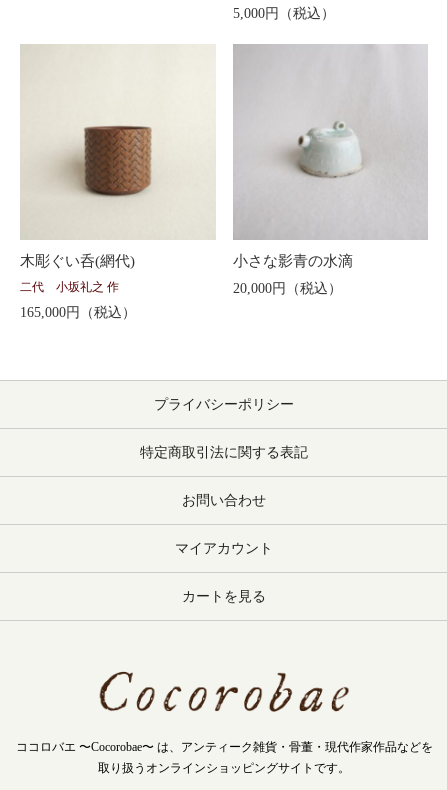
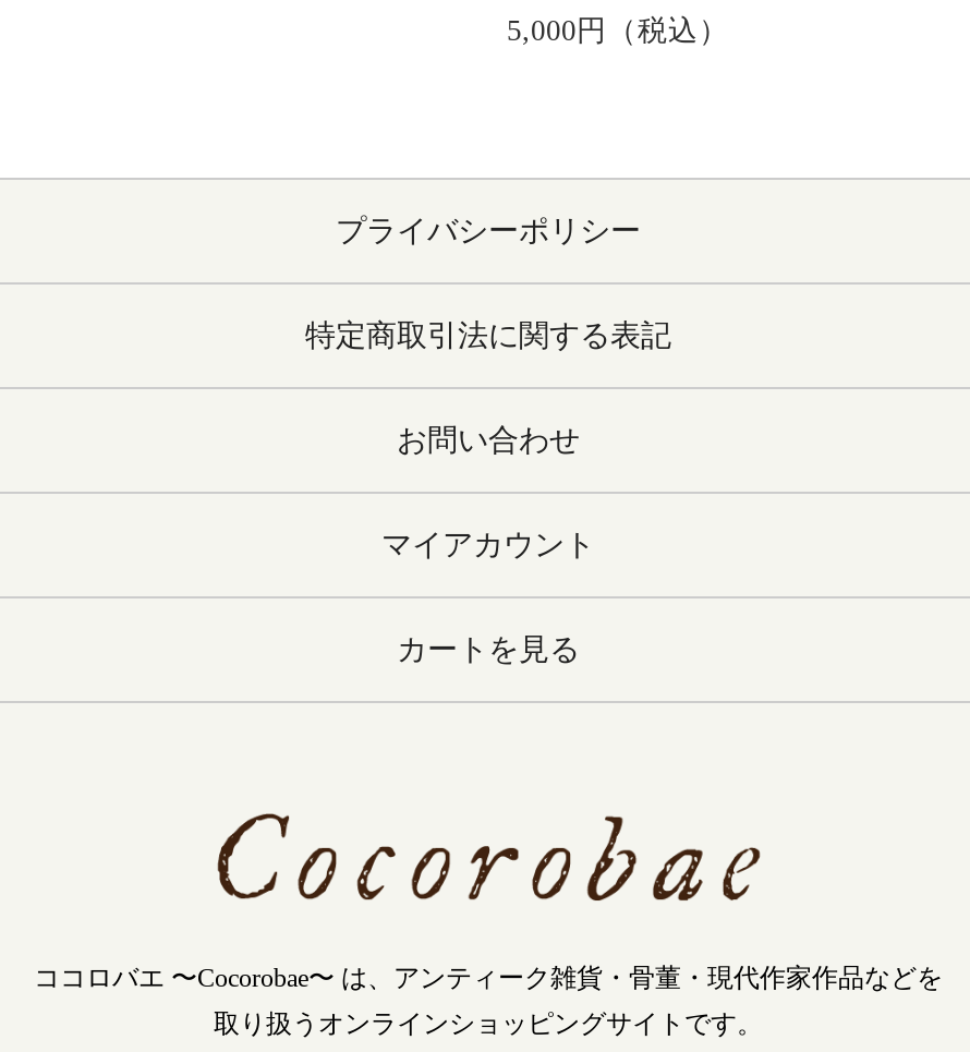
- [image]
- 木彫ぐい呑(網代)
- 二代 小坂礼之 作
- 165,000円（税込）

- [image]
- 小さな影青の水滴
- 20,000円（税込）
